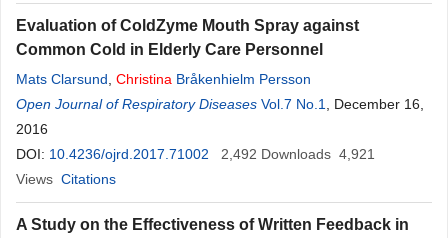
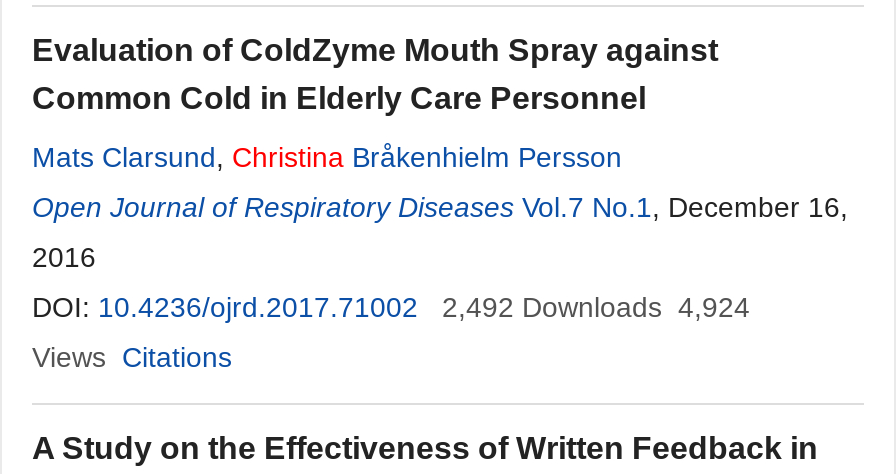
- DOI: 10.4236/ojrd.2017.71002 2,492 Downloads 4,921
+ DOI: 10.4236/ojrd.2017.71002 2,492 Downloads 4,924
